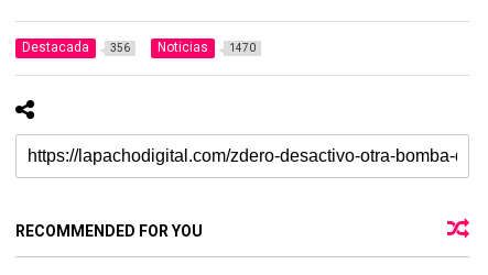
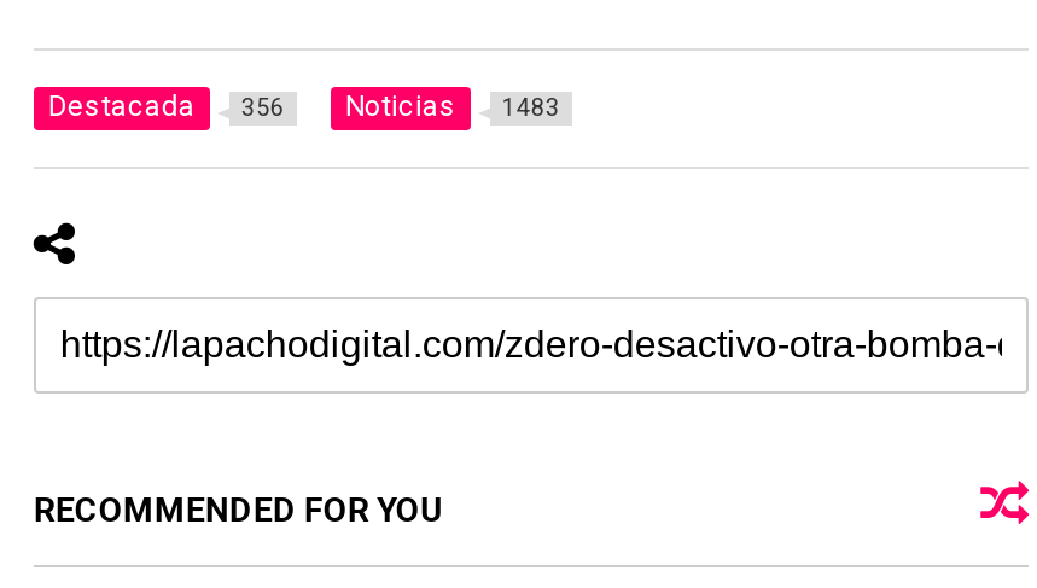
- Noticias 1470
+ Noticias 1483
